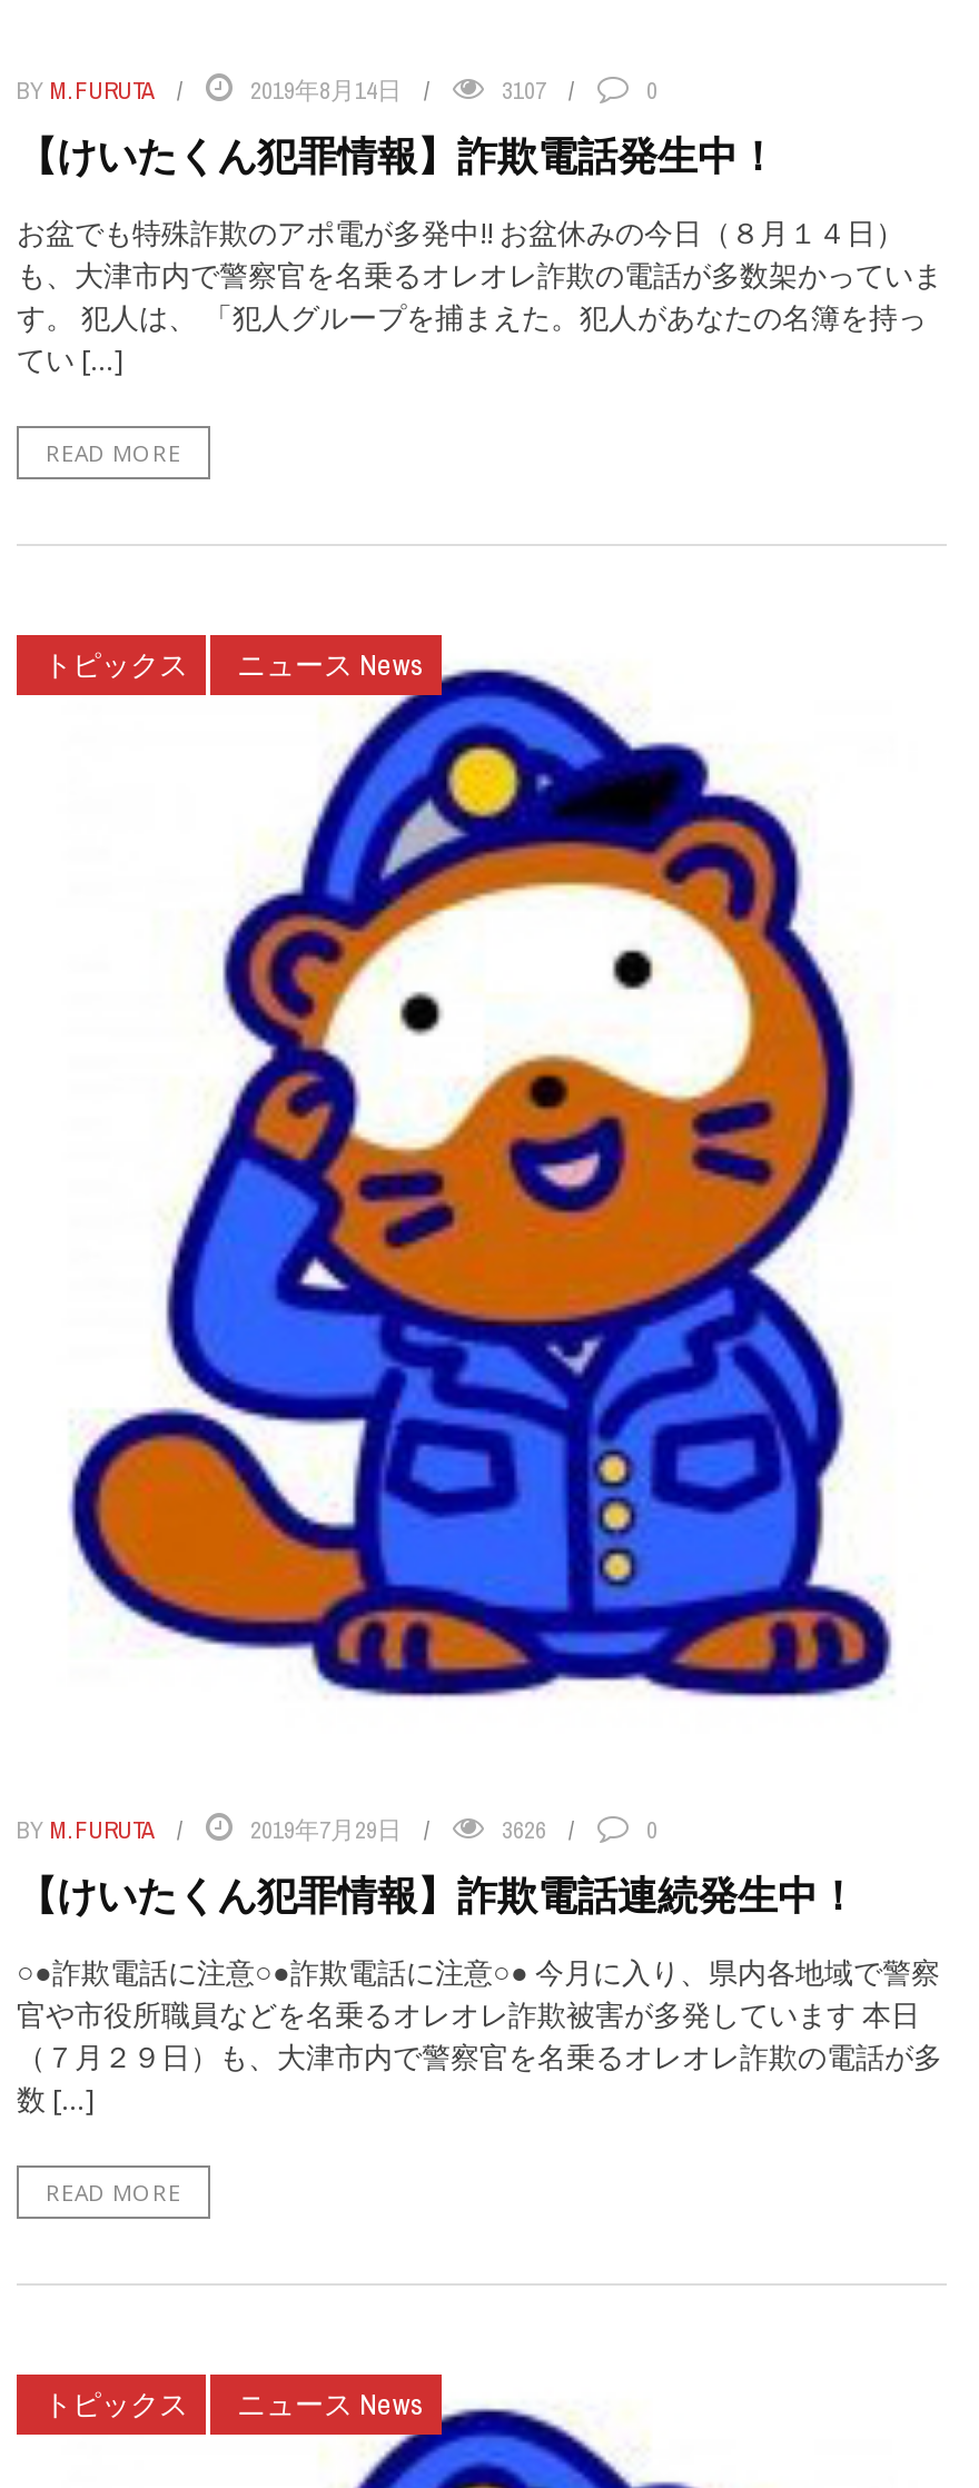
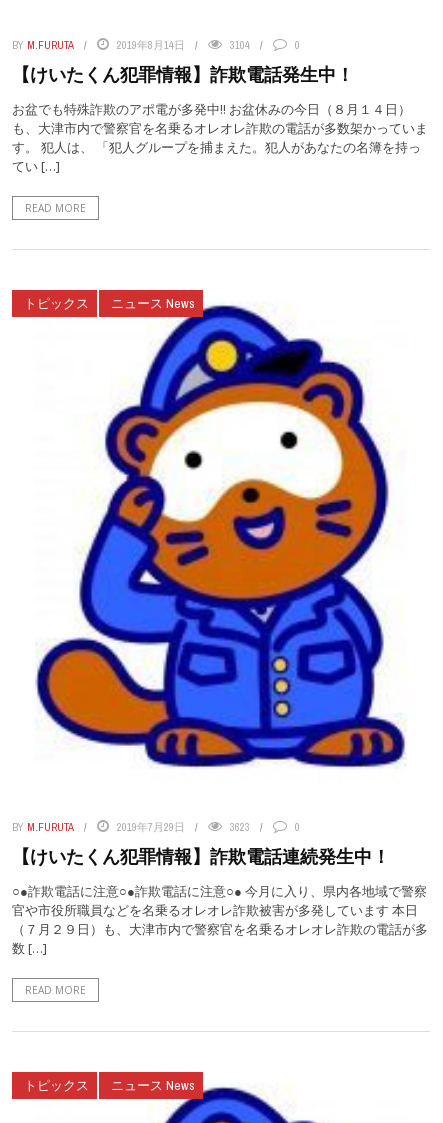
- 3107
+ 3104

- 3626
+ 3623
